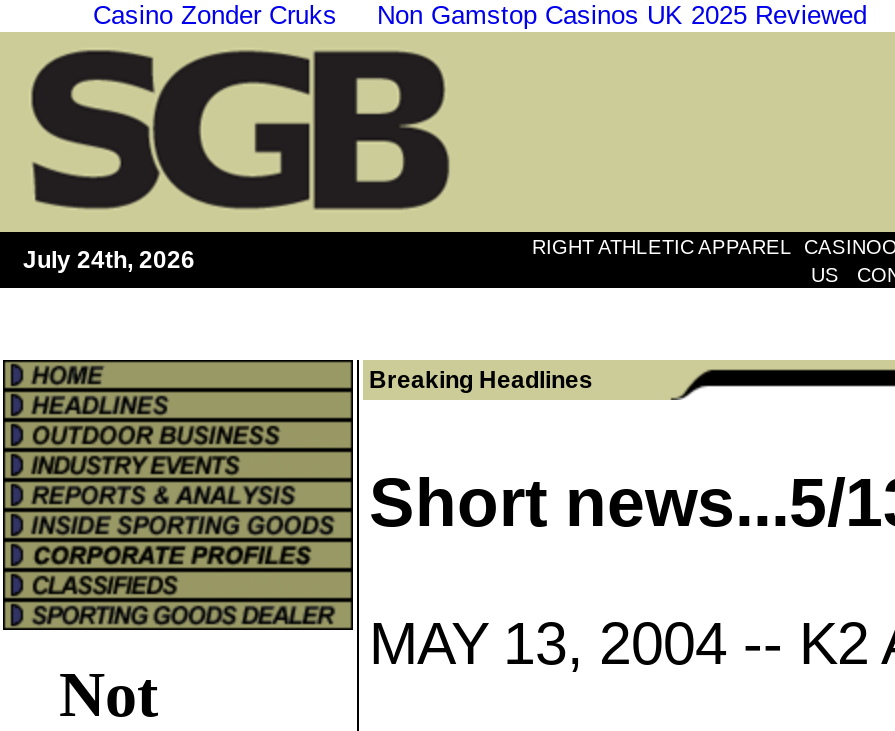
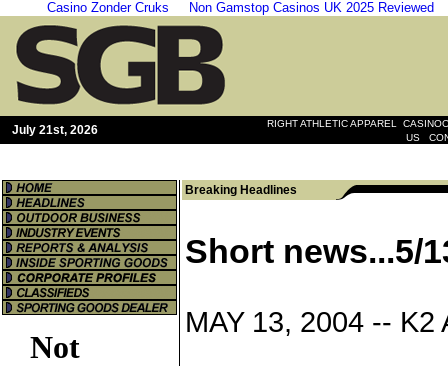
- July 24th, 2026
+ July 21st, 2026
